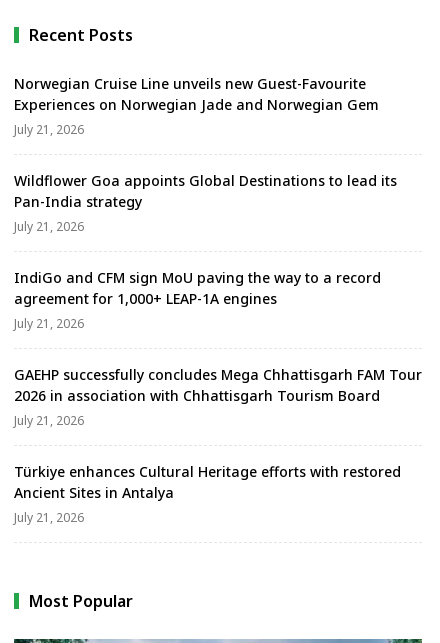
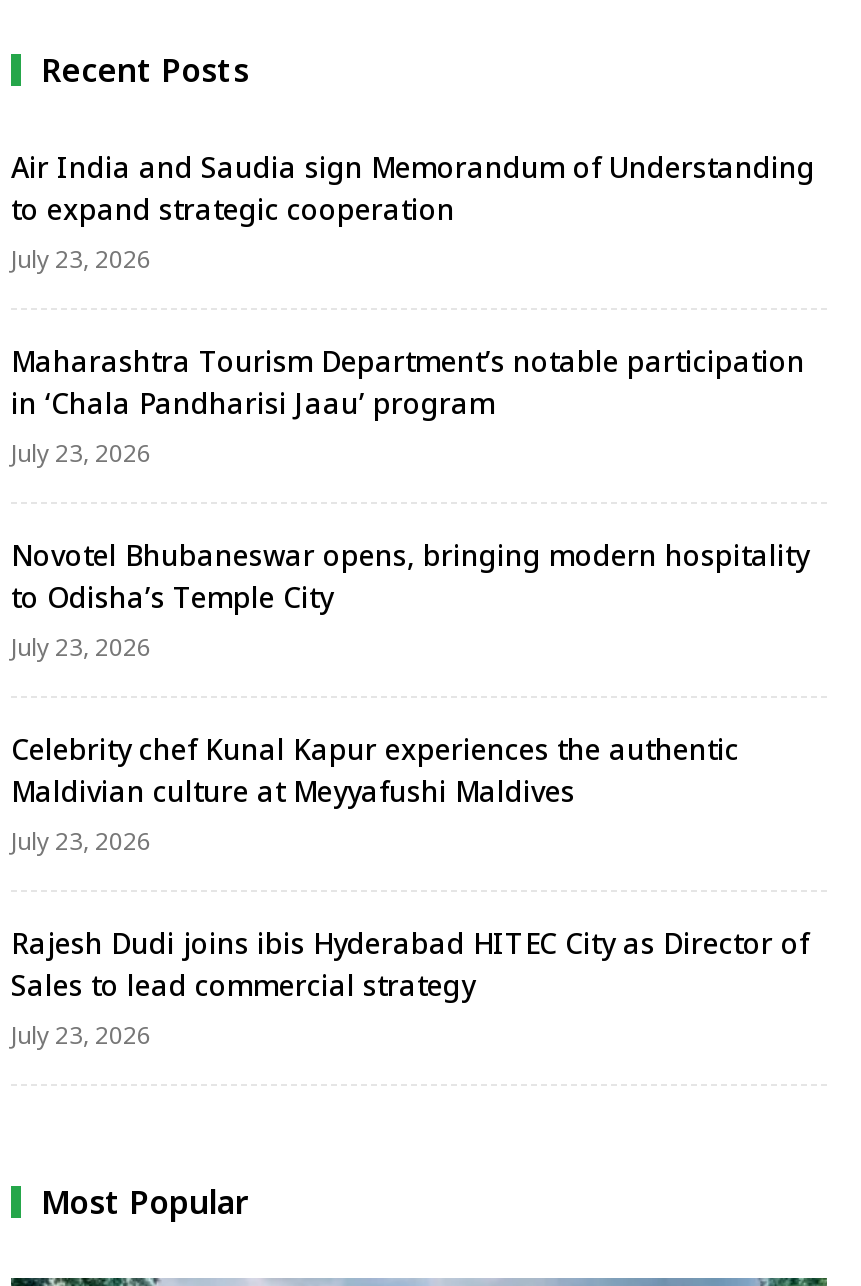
- Norwegian Cruise Line unveils new Guest-Favourite
- Experiences on Norwegian Jade and Norwegian Gem
- July 21, 2026
+ Air India and Saudia sign Memorandum of Understanding
+ to expand strategic cooperation
+ July 23, 2026

- Wildflower Goa appoints Global Destinations to lead its
- Pan-India strategy
- July 21, 2026
+ Maharashtra Tourism Department’s notable participation
+ in ‘Chala Pandharisi Jaau’ program
+ July 23, 2026

- IndiGo and CFM sign MoU paving the way to a record
- agreement for 1,000+ LEAP-1A engines
- July 21, 2026
+ Novotel Bhubaneswar opens, bringing modern hospitality
+ to Odisha’s Temple City
+ July 23, 2026

- GAEHP successfully concludes Mega Chhattisgarh FAM Tour
- 2026 in association with Chhattisgarh Tourism Board
- July 21, 2026
+ Celebrity chef Kunal Kapur experiences the authentic
+ Maldivian culture at Meyyafushi Maldives
+ July 23, 2026

- Türkiye enhances Cultural Heritage efforts with restored
- Ancient Sites in Antalya
- July 21, 2026
+ Rajesh Dudi joins ibis Hyderabad HITEC City as Director of
+ Sales to lead commercial strategy
+ July 23, 2026
